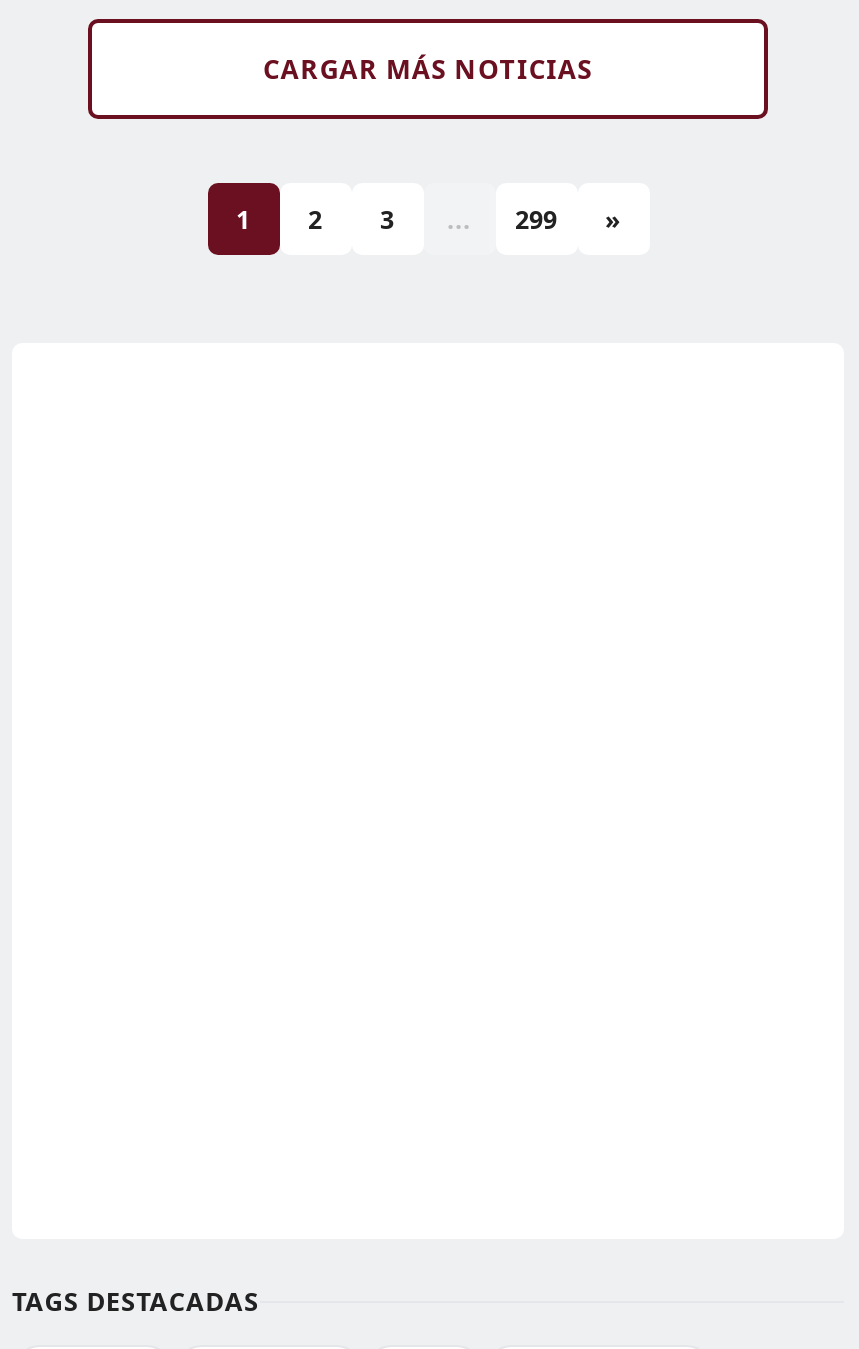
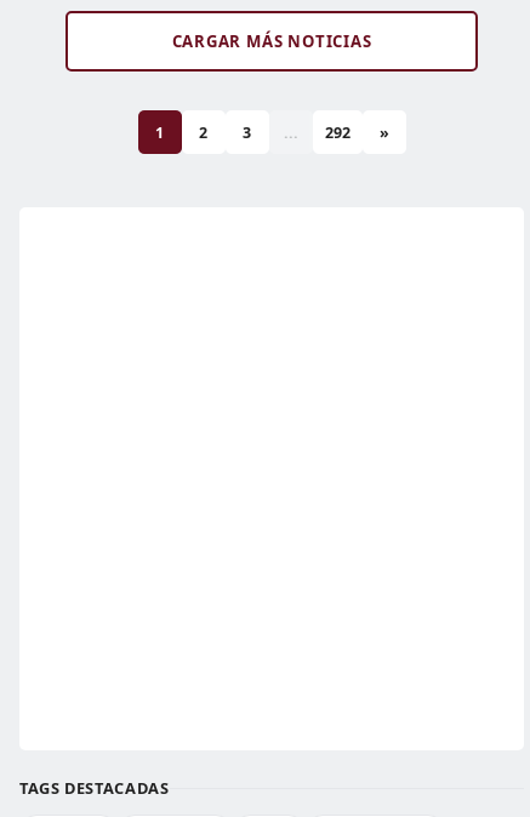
- 299
+ 292
